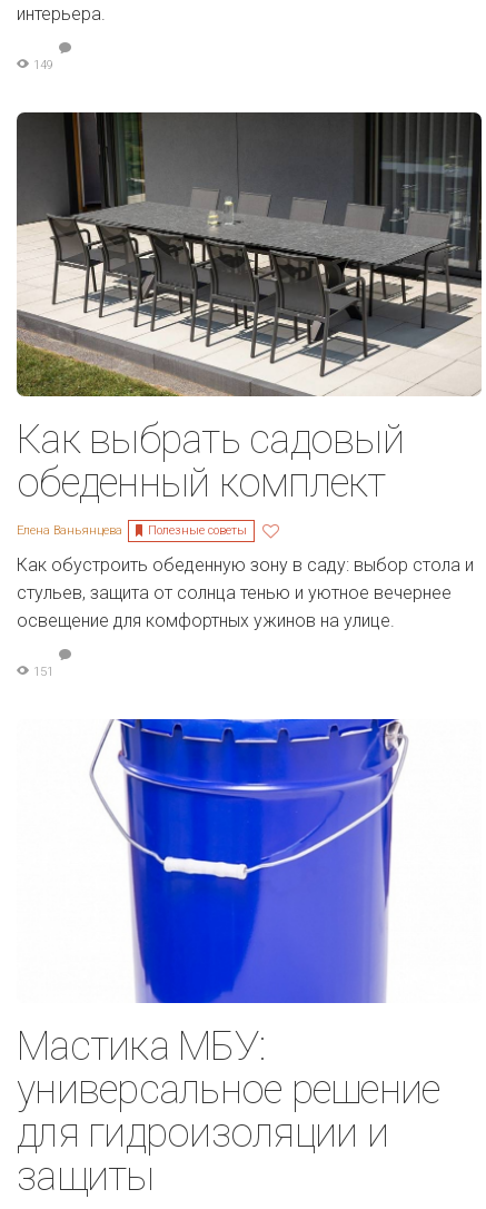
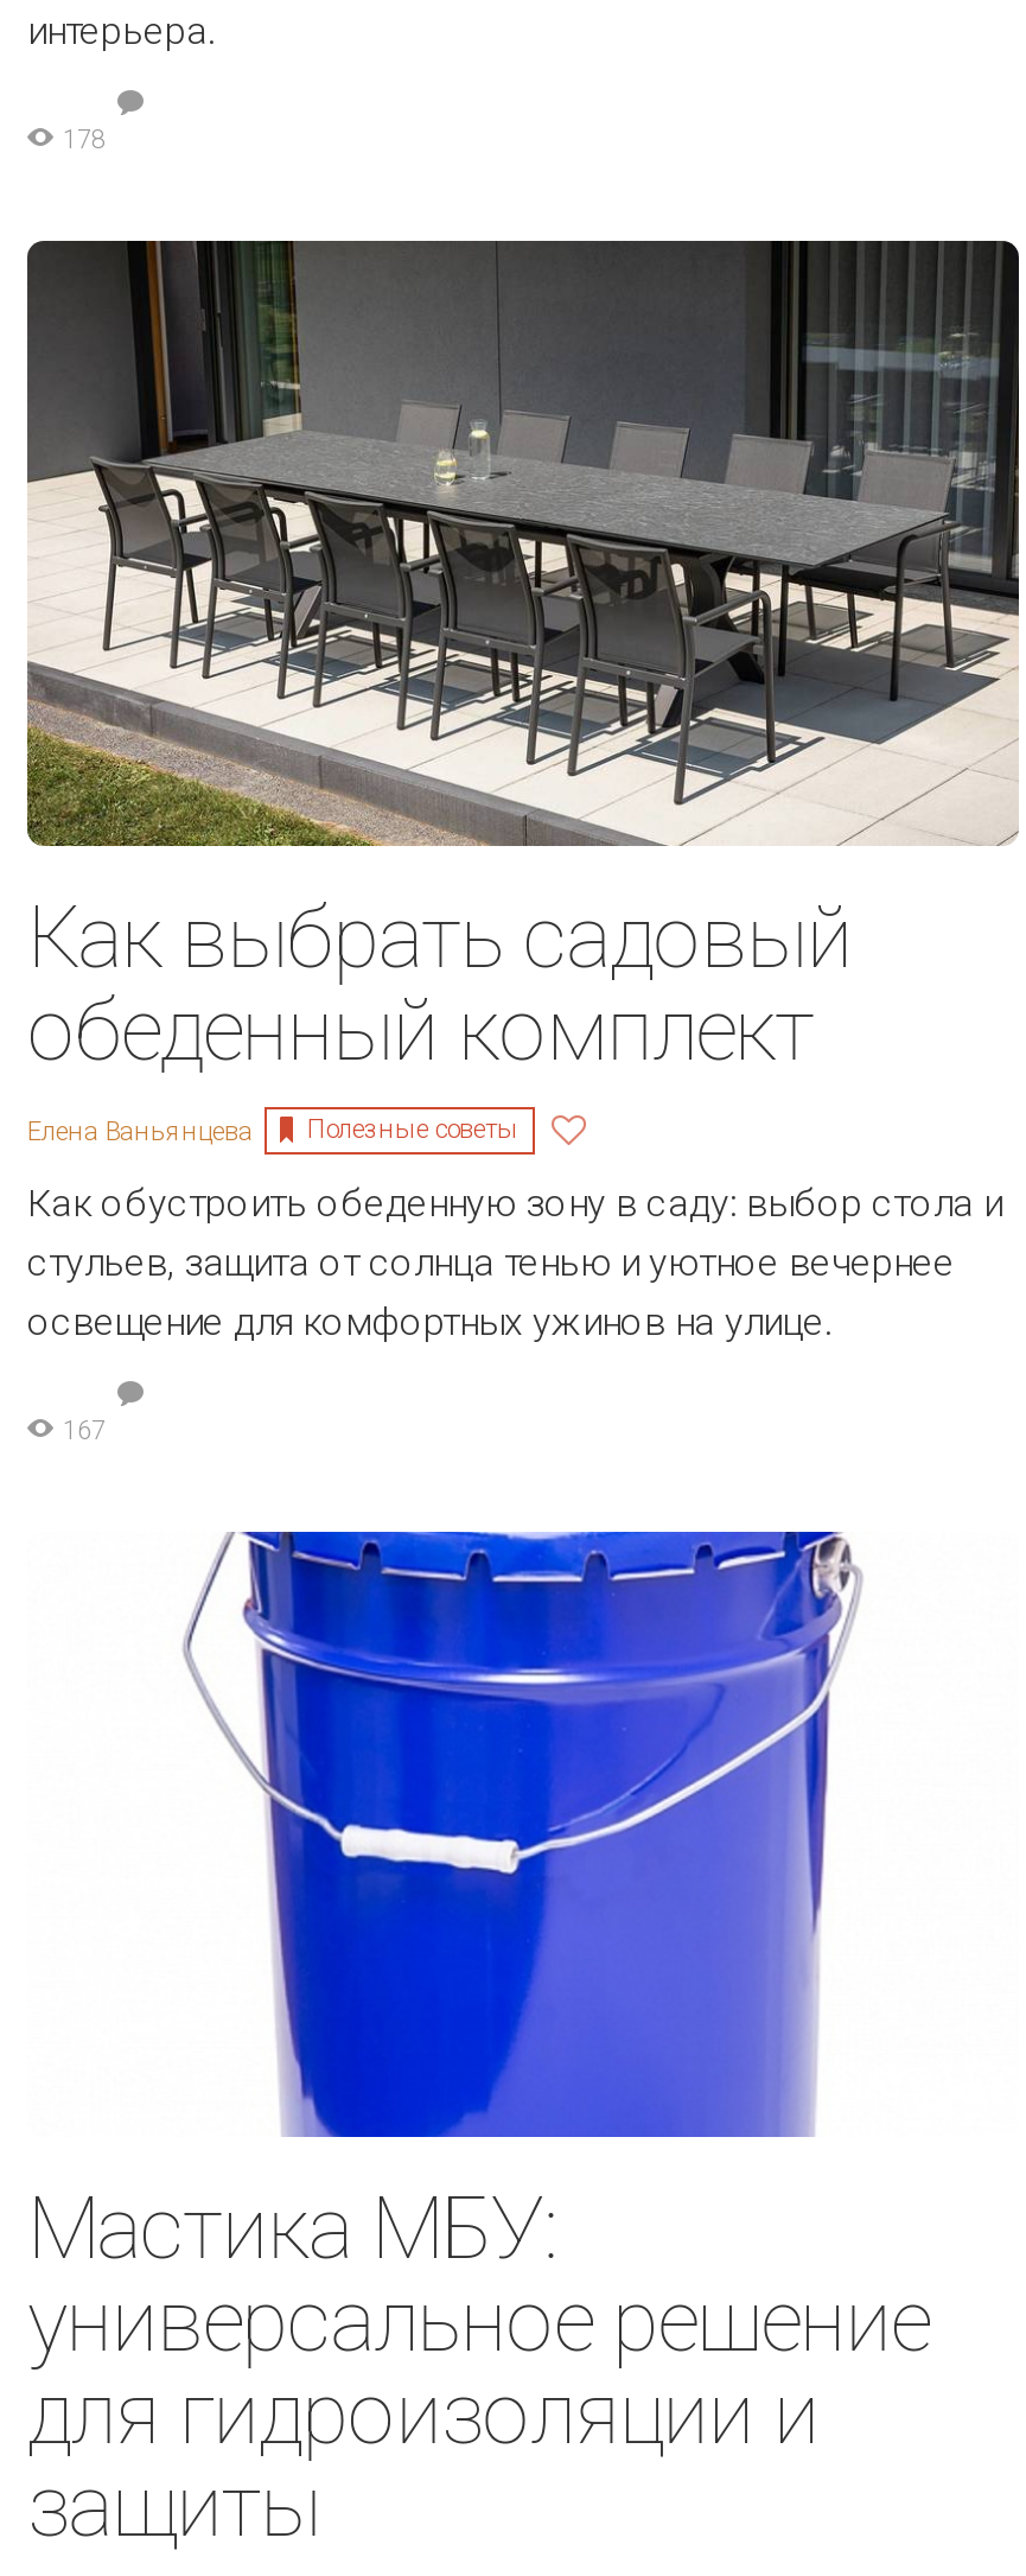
- 149
+ 178

- 151
+ 167
